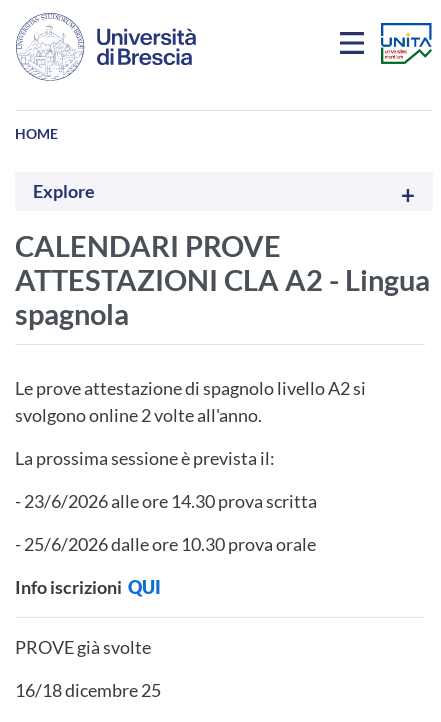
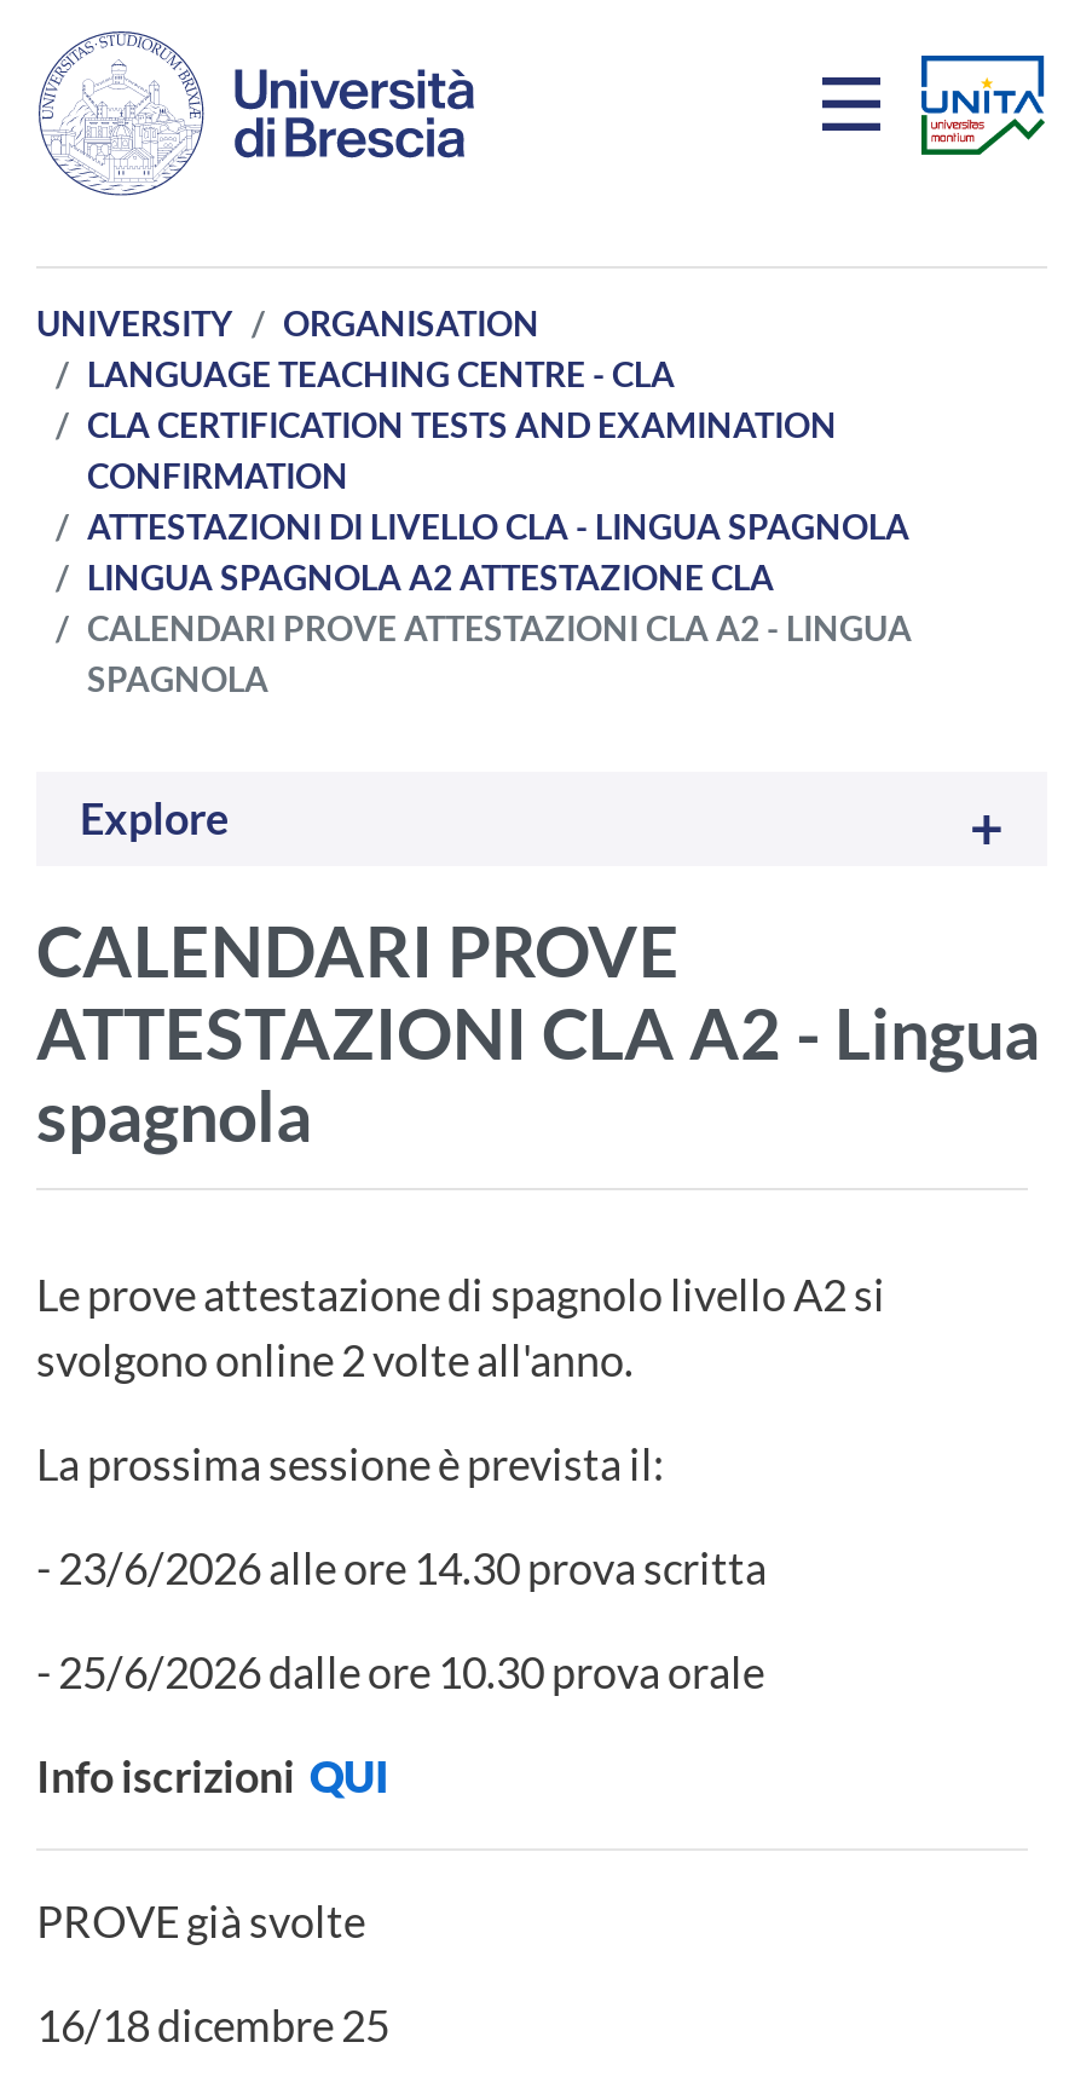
- HOME
+ UNIVERSITY
+ ORGANISATION
+ LANGUAGE TEACHING CENTRE - CLA
+ CLA CERTIFICATION TESTS AND EXAMINATION
+ CONFIRMATION
+ ATTESTAZIONI DI LIVELLO CLA - LINGUA SPAGNOLA
+ LINGUA SPAGNOLA A2 ATTESTAZIONE CLA
+ CALENDARI PROVE ATTESTAZIONI CLA A2 - LINGUA
+ SPAGNOLA
